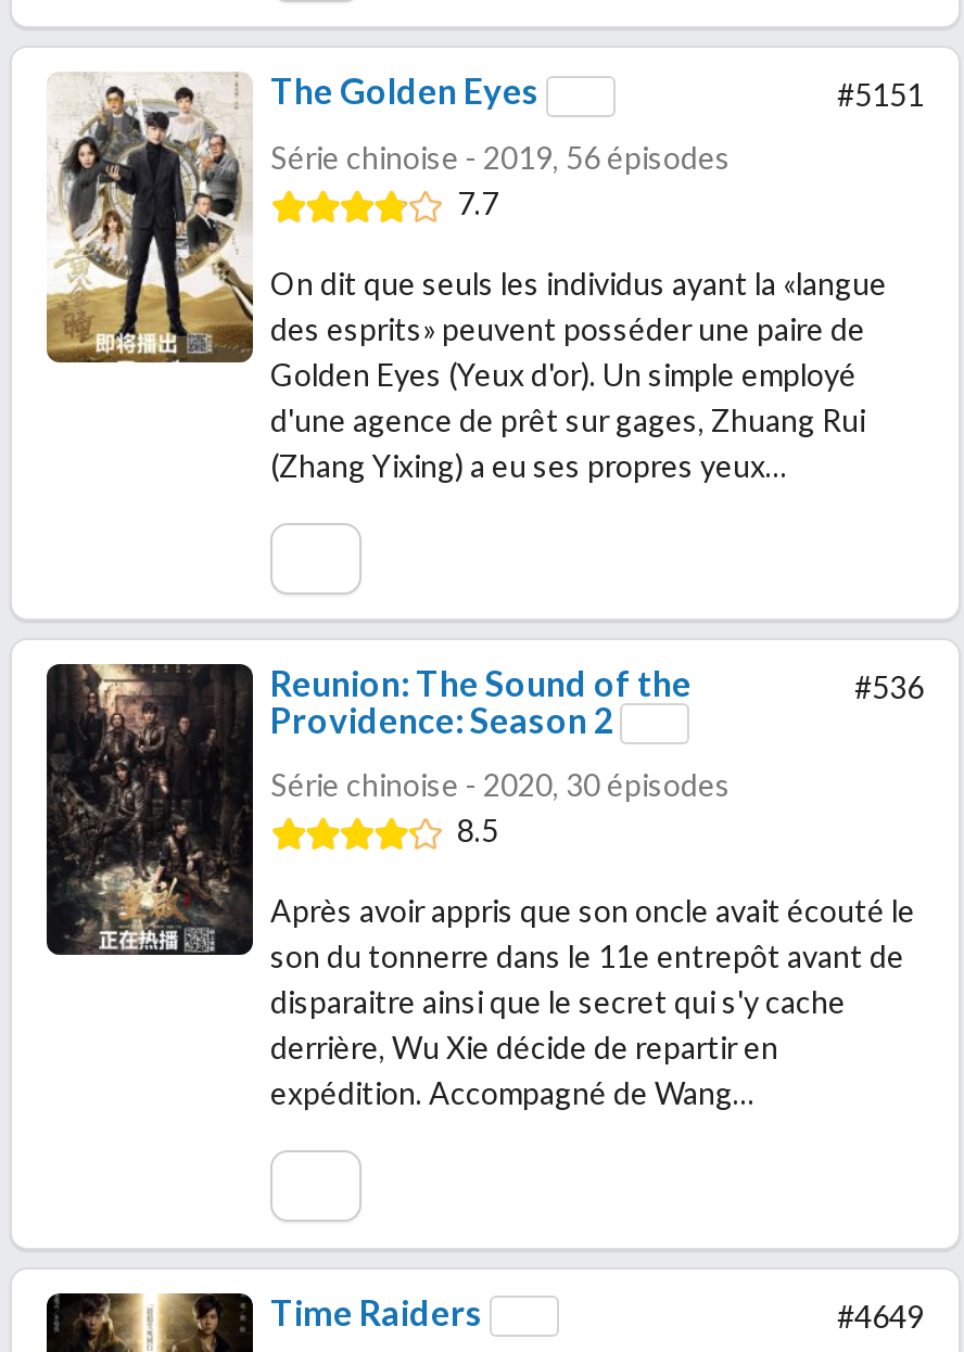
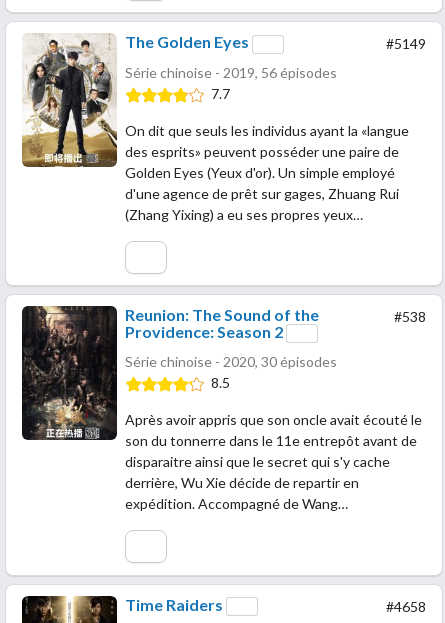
- #5151
+ #5149

- #536
+ #538

- #4649
+ #4658
